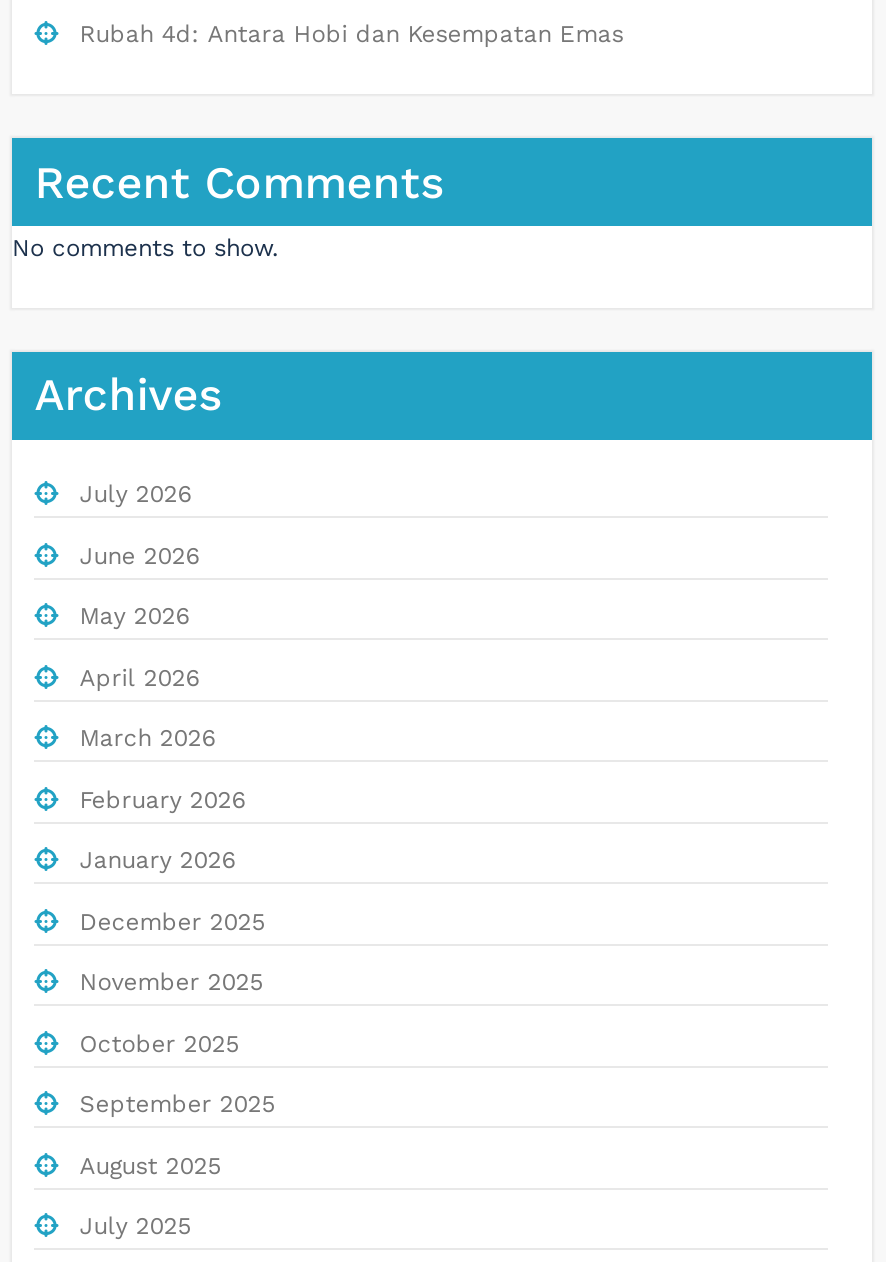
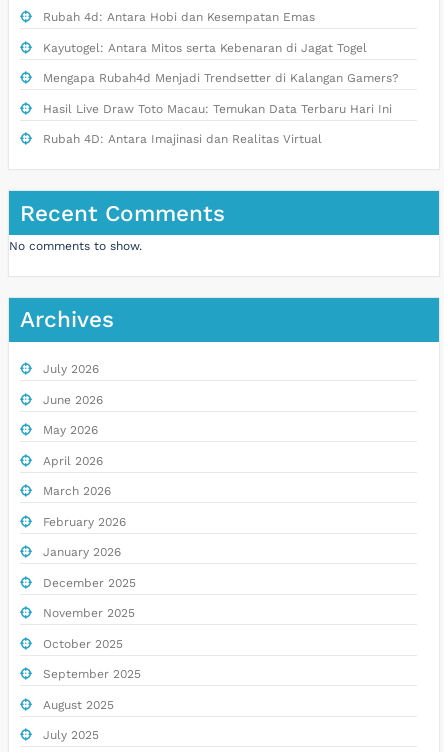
+ Kayutogel: Antara Mitos serta Kebenaran di Jagat Togel
+ Mengapa Rubah4d Menjadi Trendsetter di Kalangan Gamers?
+ Hasil Live Draw Toto Macau: Temukan Data Terbaru Hari Ini
+ Rubah 4D: Antara Imajinasi dan Realitas Virtual
